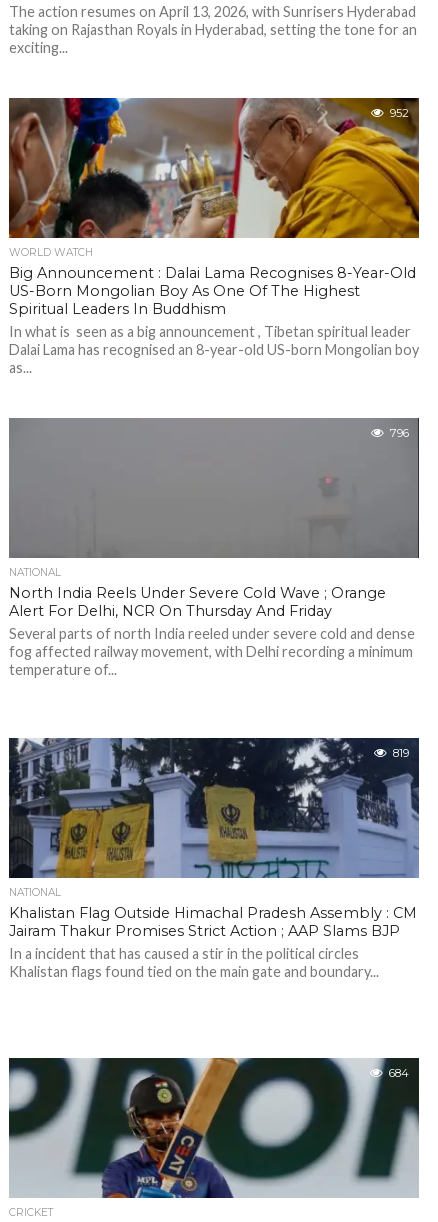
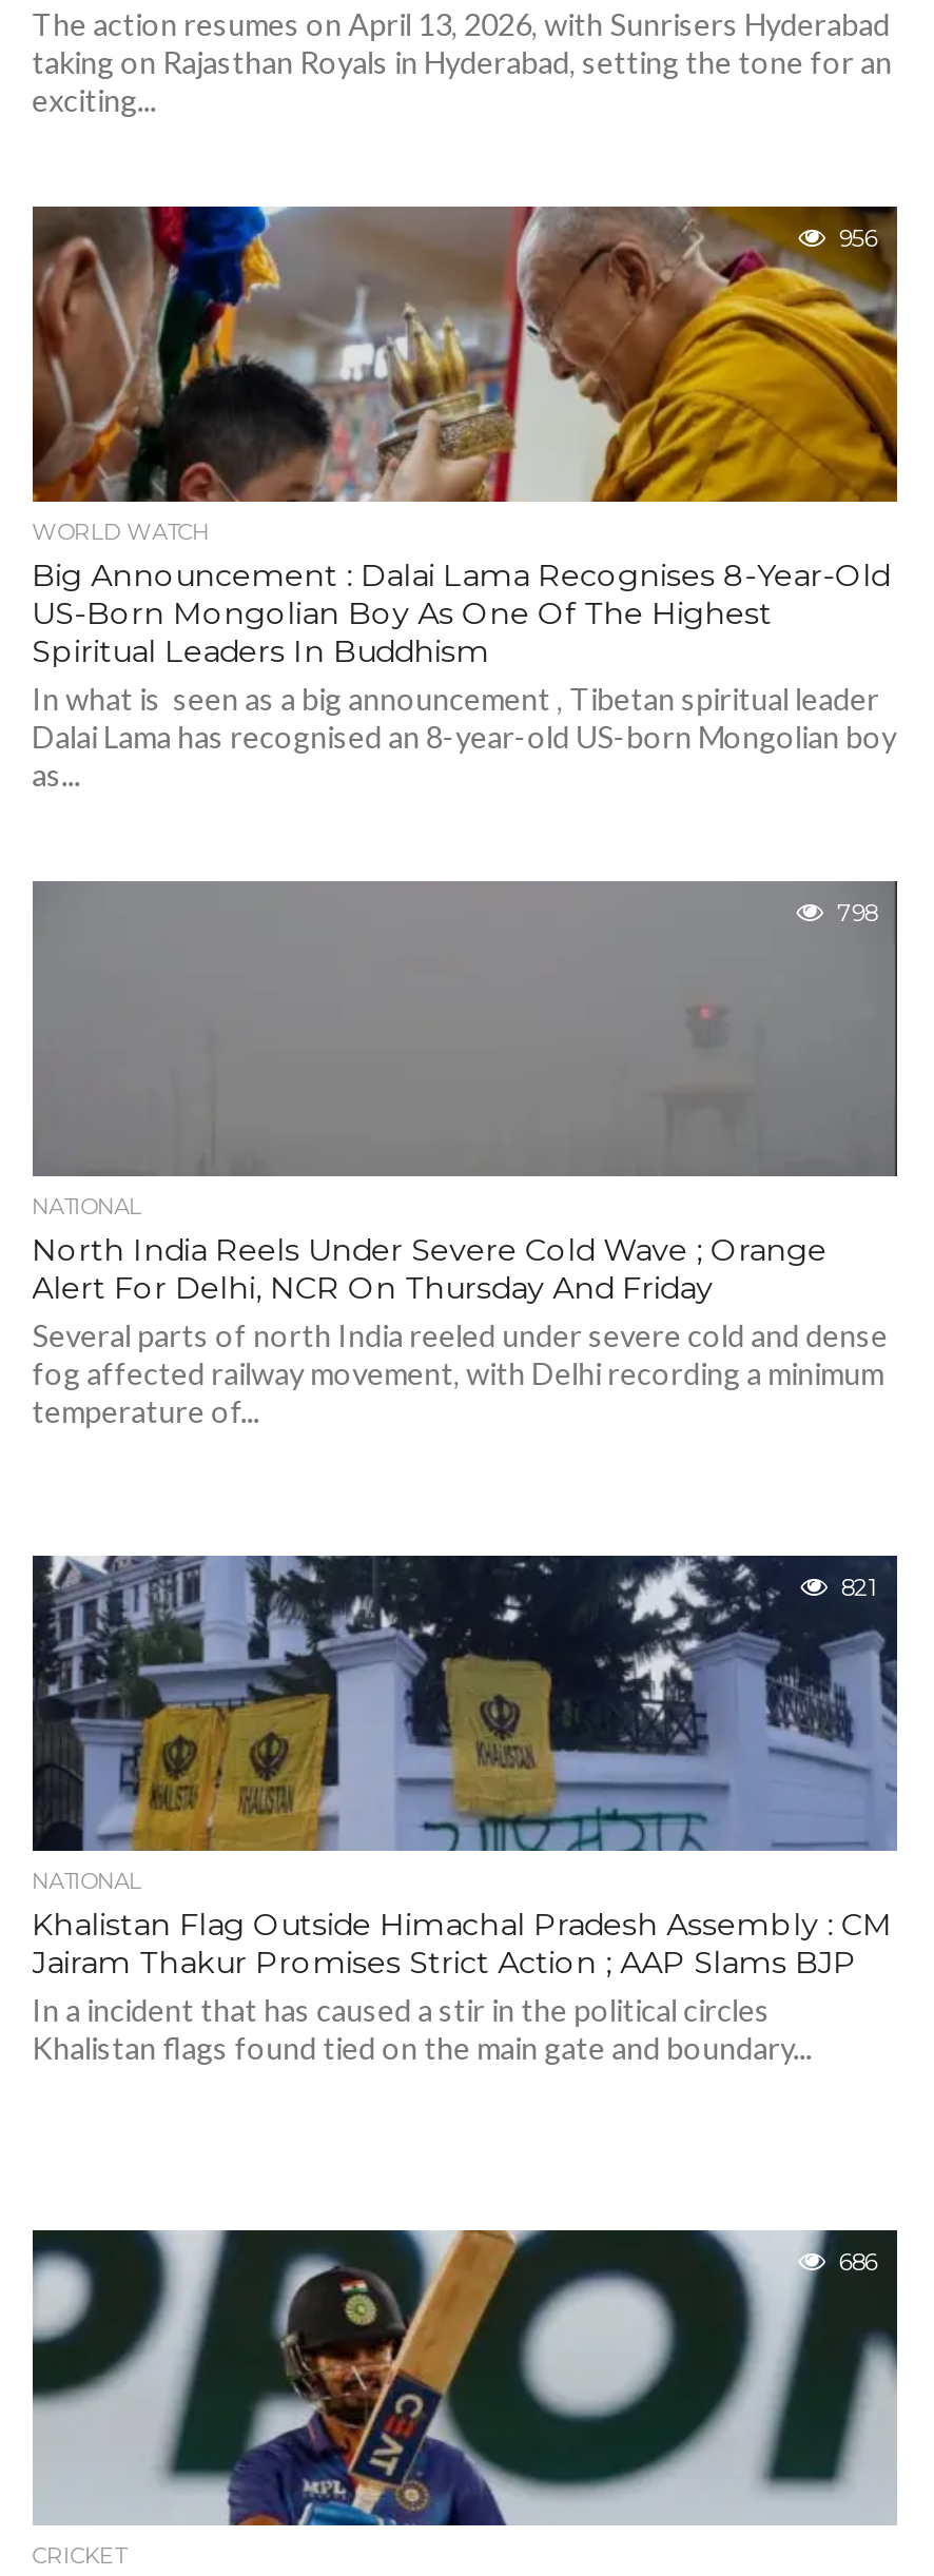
- 952
+ 956

- 796
+ 798

- 819
+ 821

- 684
+ 686
